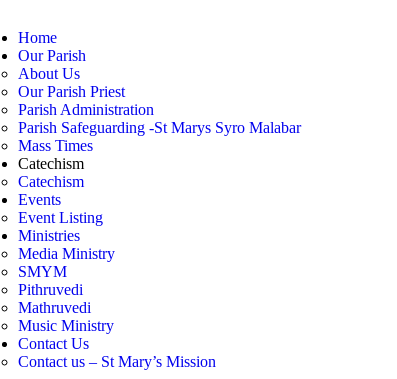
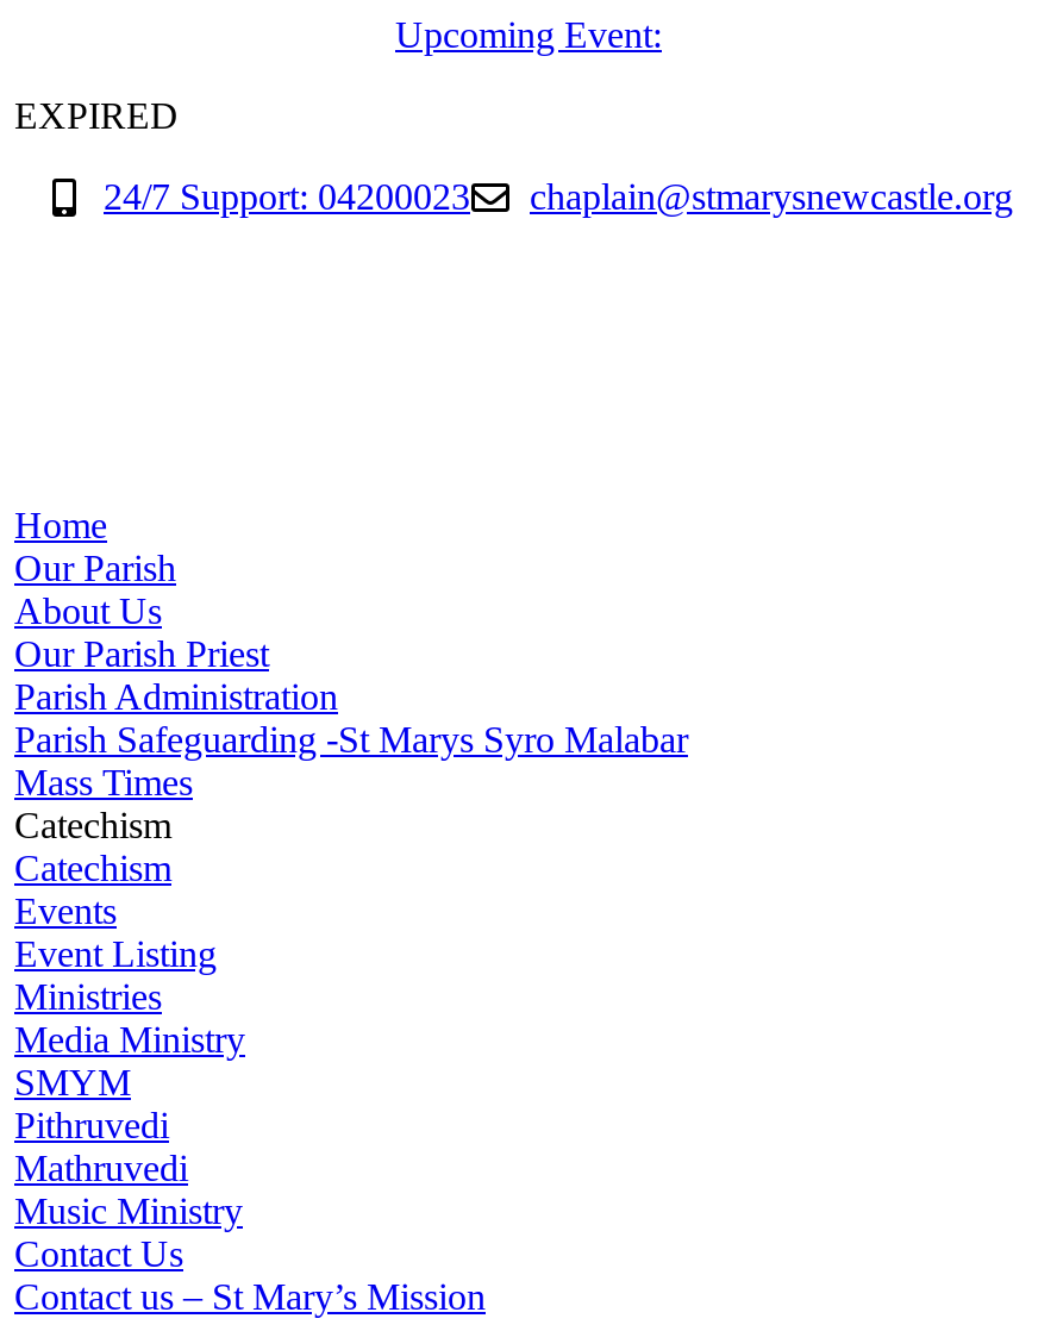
+ Upcoming Event:
+ EXPIRED
+ 24/7 Support: 04200023
+ chaplain@stmarysnewcastle.org
